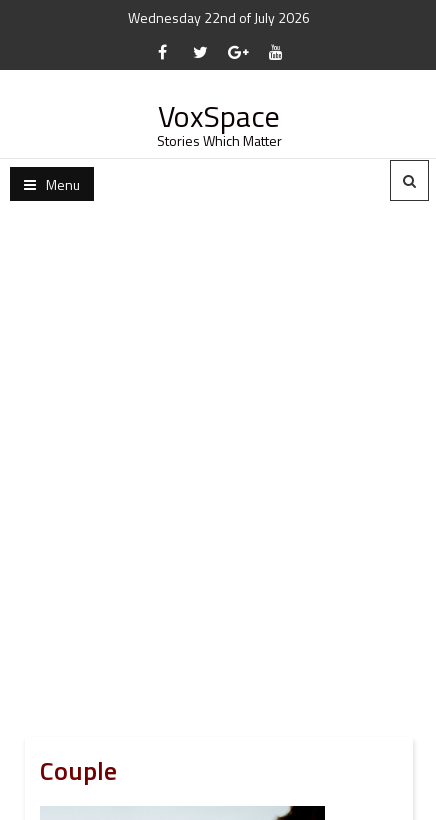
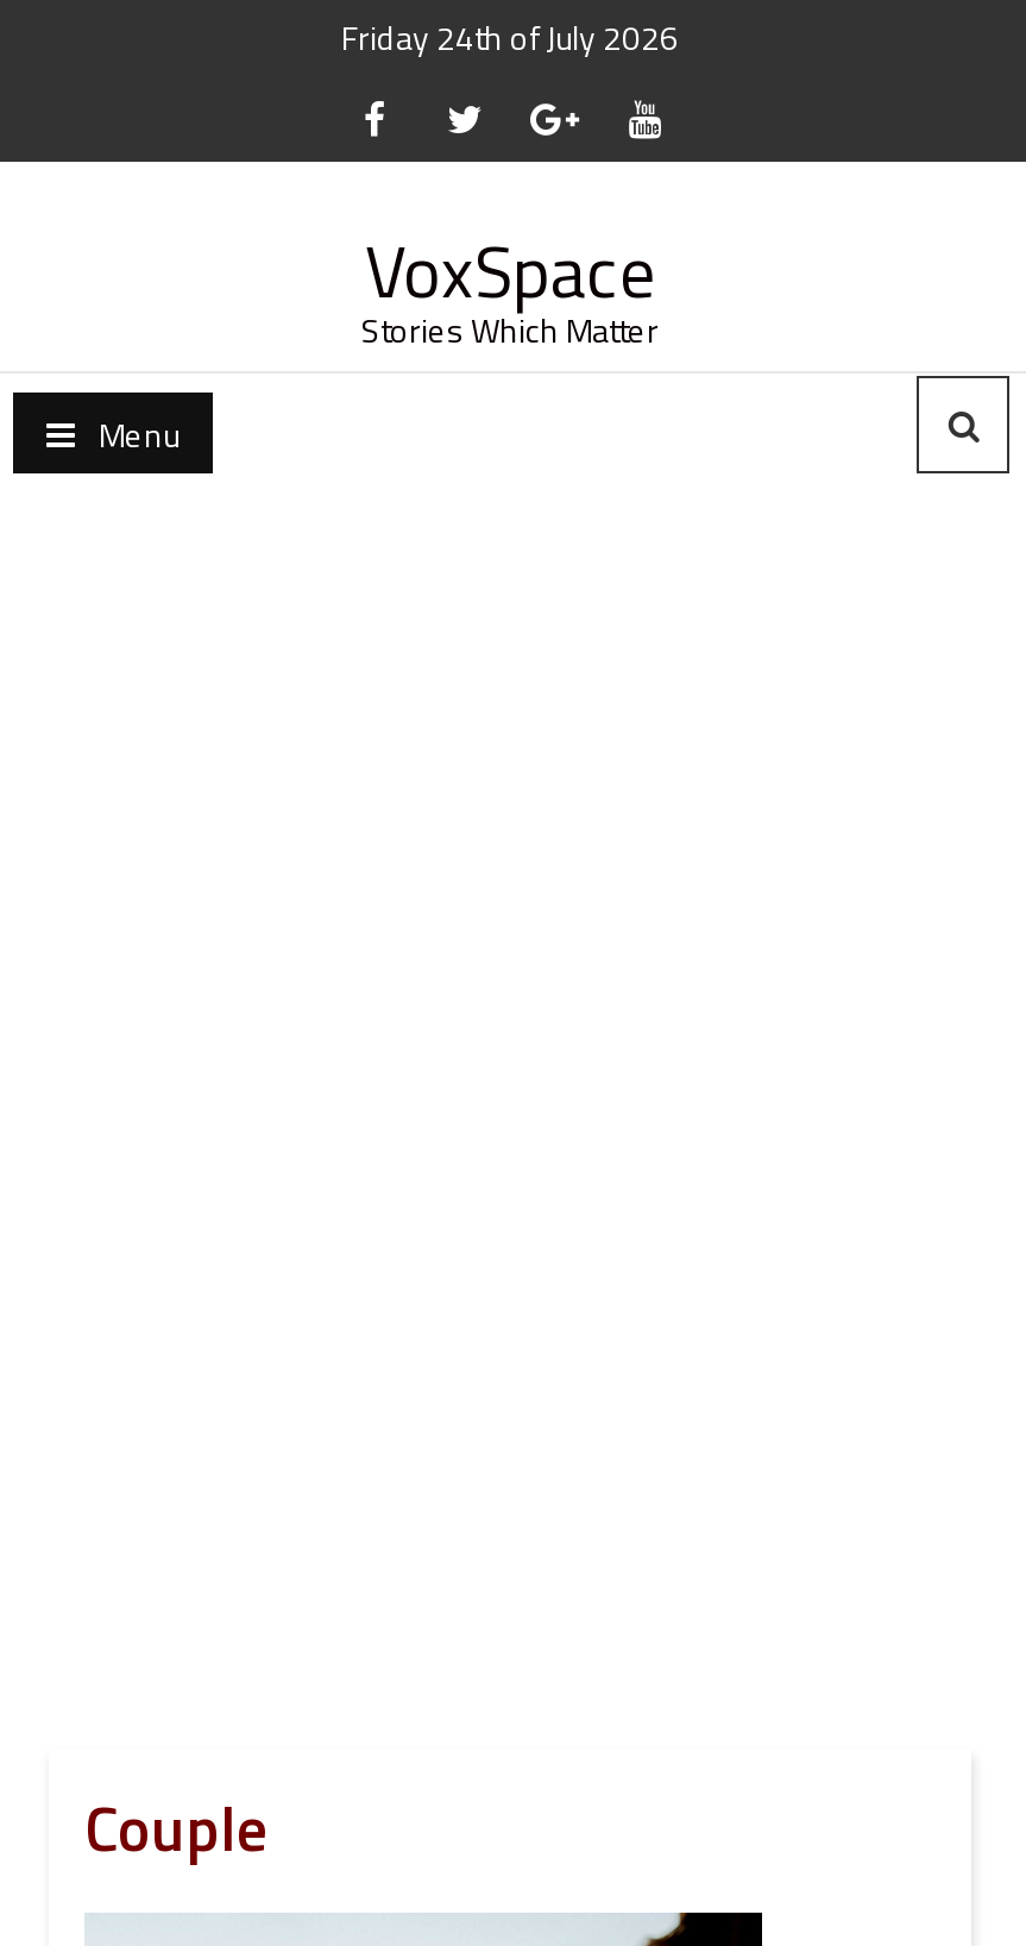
- Wednesday 22nd of July 2026
+ Friday 24th of July 2026
